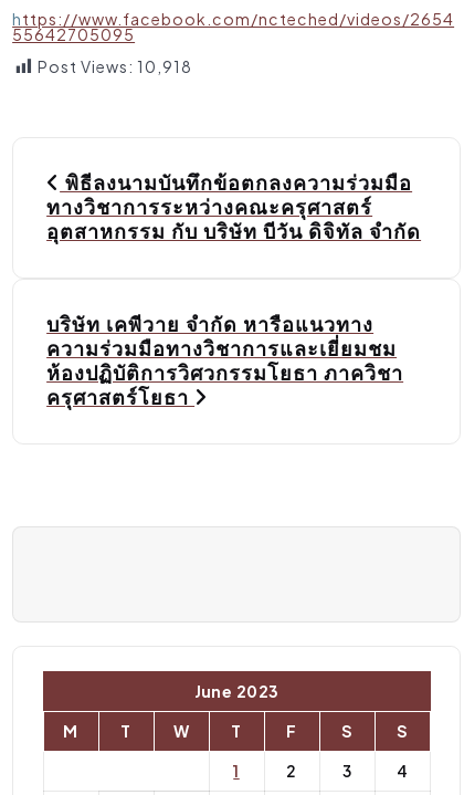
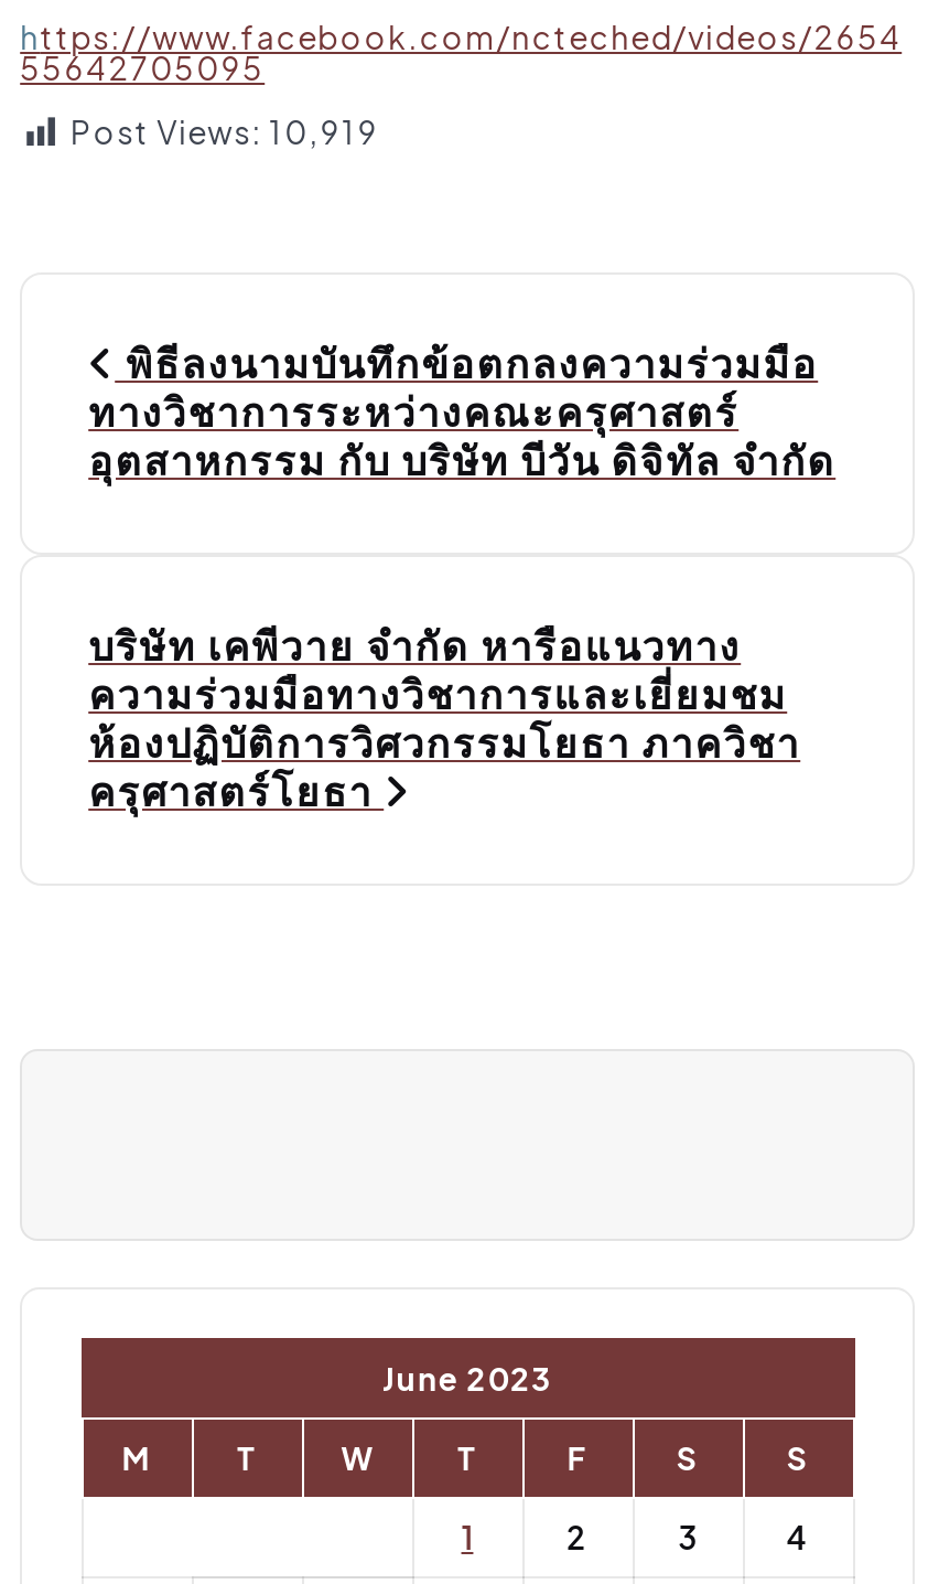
- Post Views: 10,918
+ Post Views: 10,919
